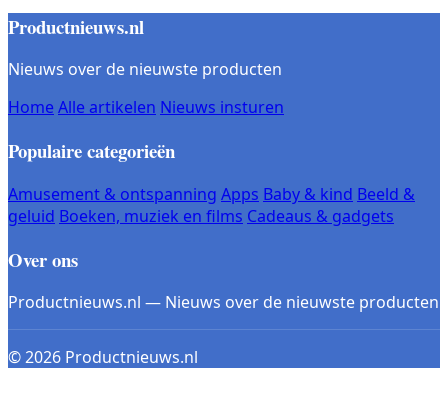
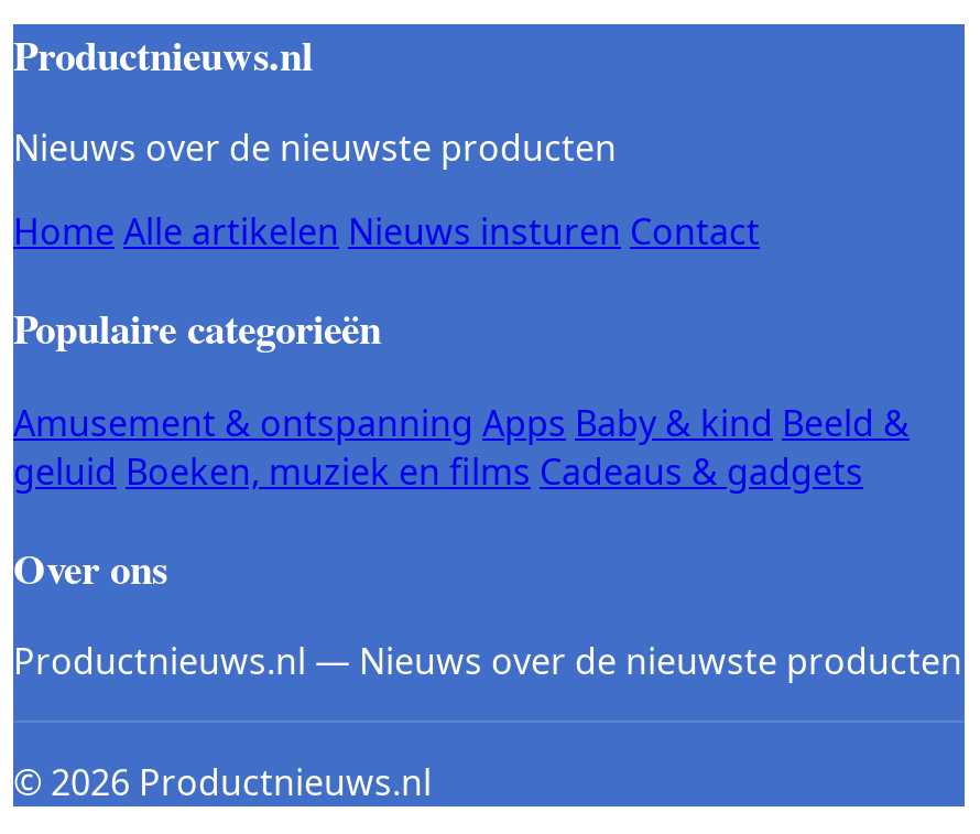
- Home Alle artikelen Nieuws insturen
+ Home Alle artikelen Nieuws insturen Contact
